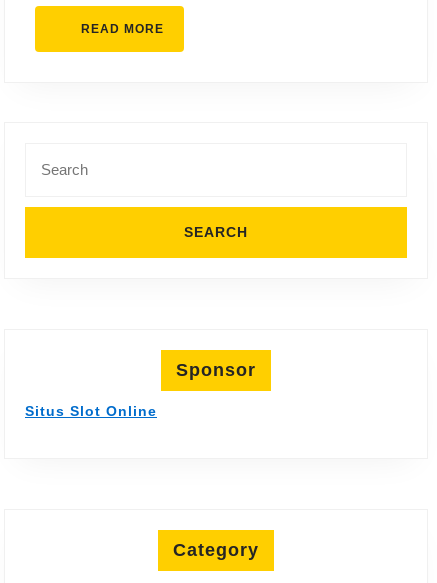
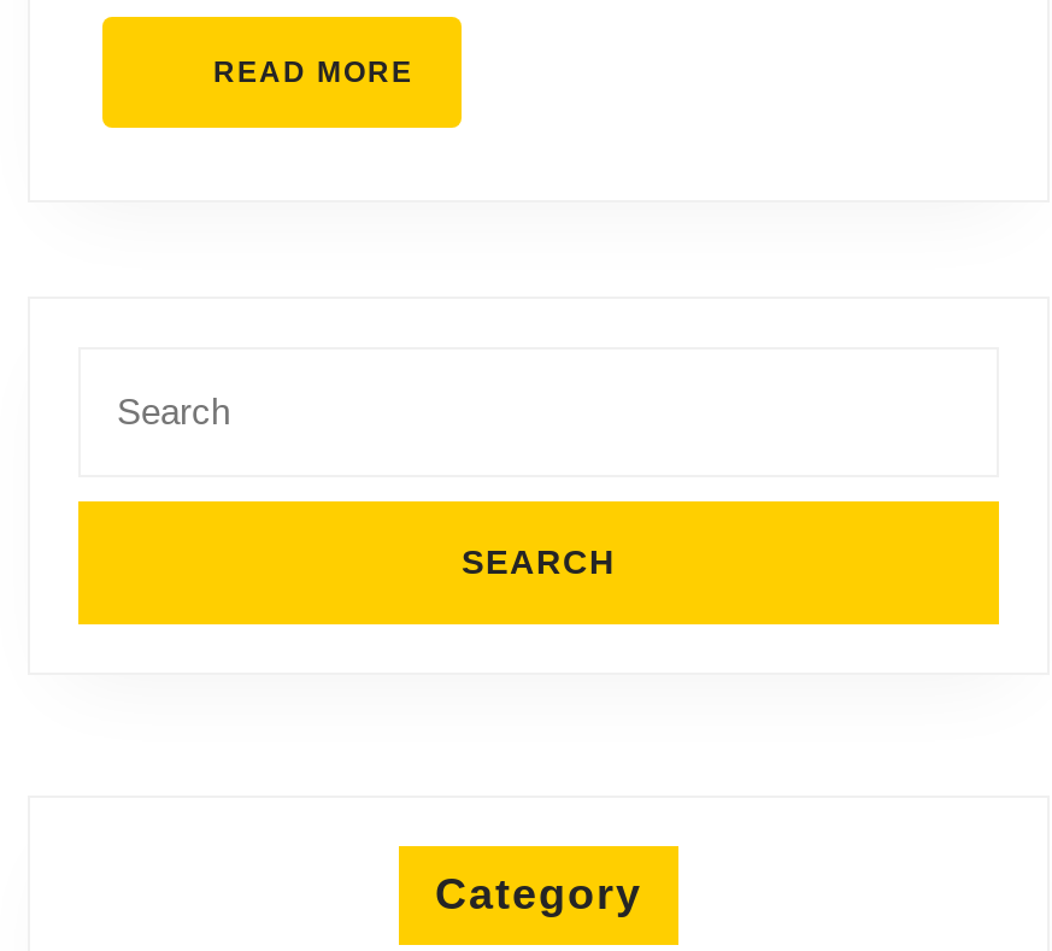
- Sponsor
- Situs Slot Online
